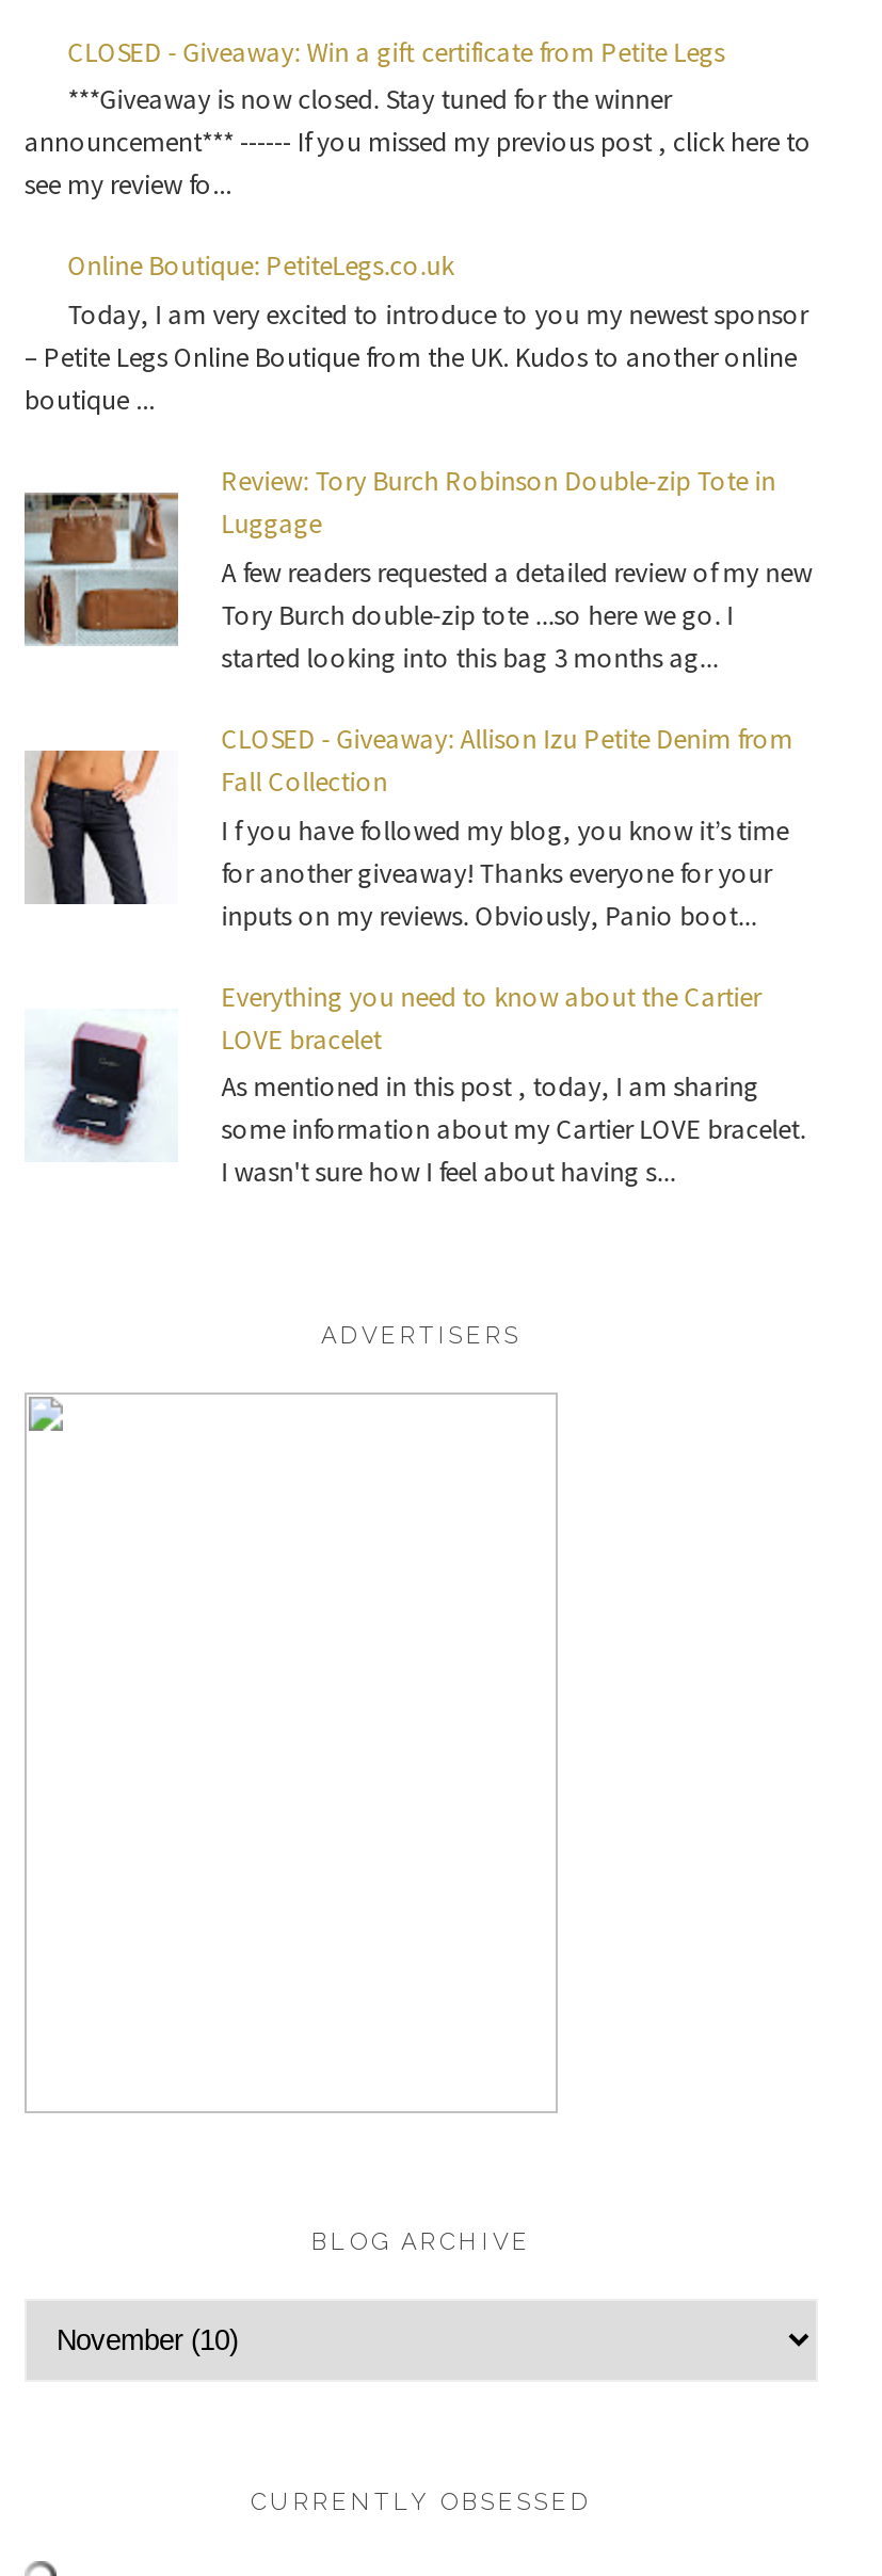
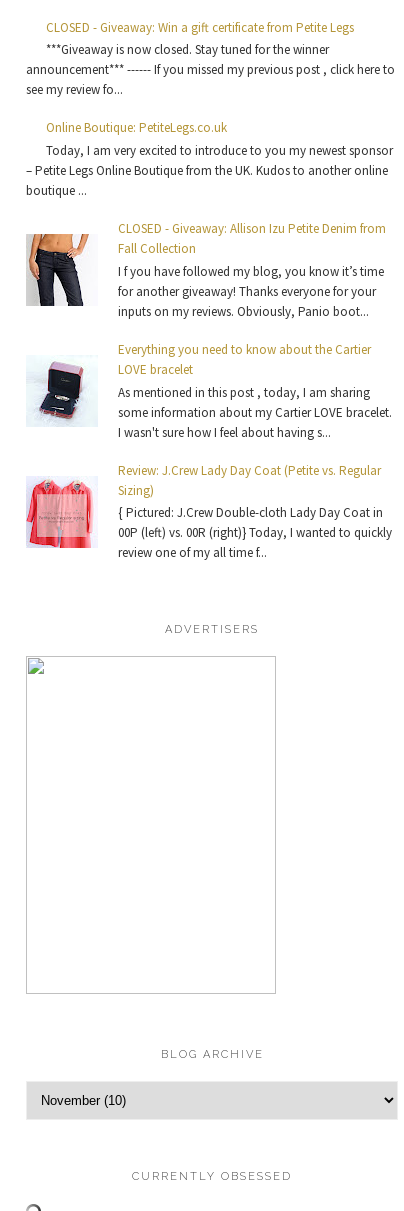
- [image]
- Review: Tory Burch Robinson Double-zip Tote in
- Luggage
- A few readers requested a detailed review of my new
- Tory Burch double-zip tote ...so here we go. I
- started looking into this bag 3 months ag...

moved up: [image] | CLOSED - Giveaway: Allison Izu Petite Denim from | Fall Collection | ... | some information about my Cartier LOVE bracelet. | I wasn't sure how I feel about having s...

+ [image]
+ Review: J.Crew Lady Day Coat (Petite vs. Regular
+ Sizing)
+ { Pictured: J.Crew Double-cloth Lady Day Coat in
+ 00P (left) vs. 00R (right)} Today, I wanted to quickly
+ review one of my all time f...
